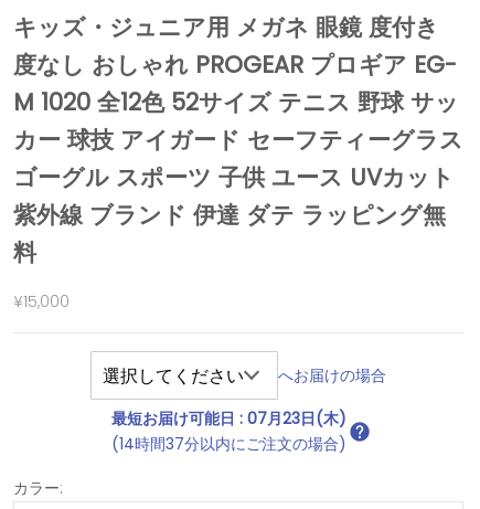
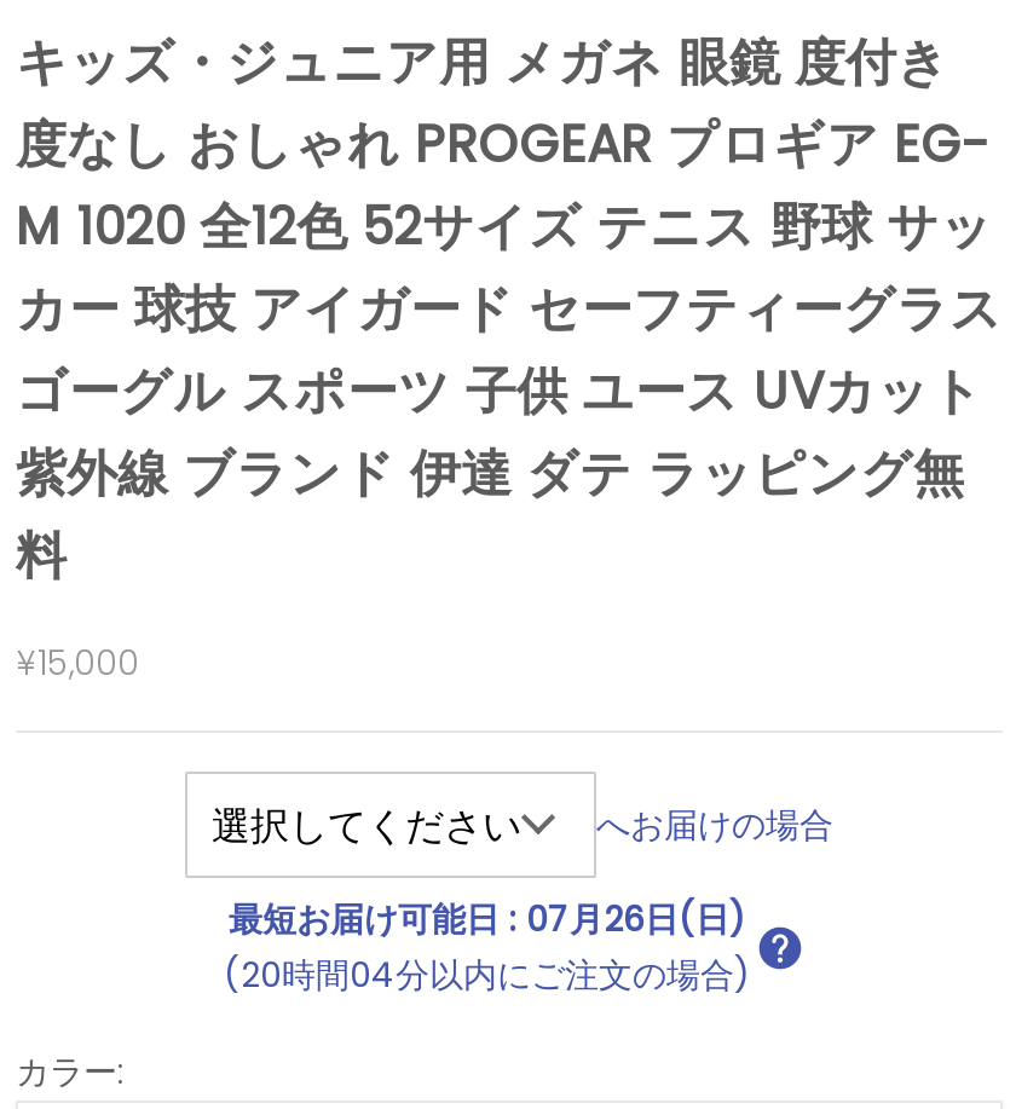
- 最短お届け可能日: 07月23日(木)
+ 最短お届け可能日: 07月26日(日)

- (14時間37分以内にご注文の場合)
+ (20時間04分以内にご注文の場合)
